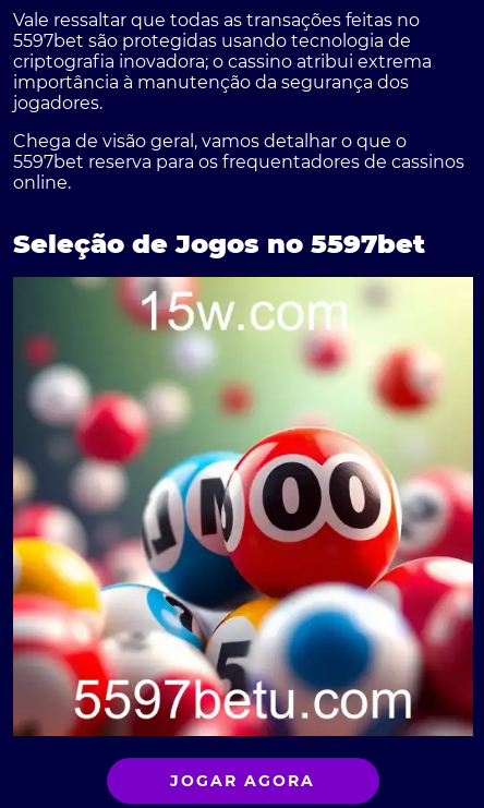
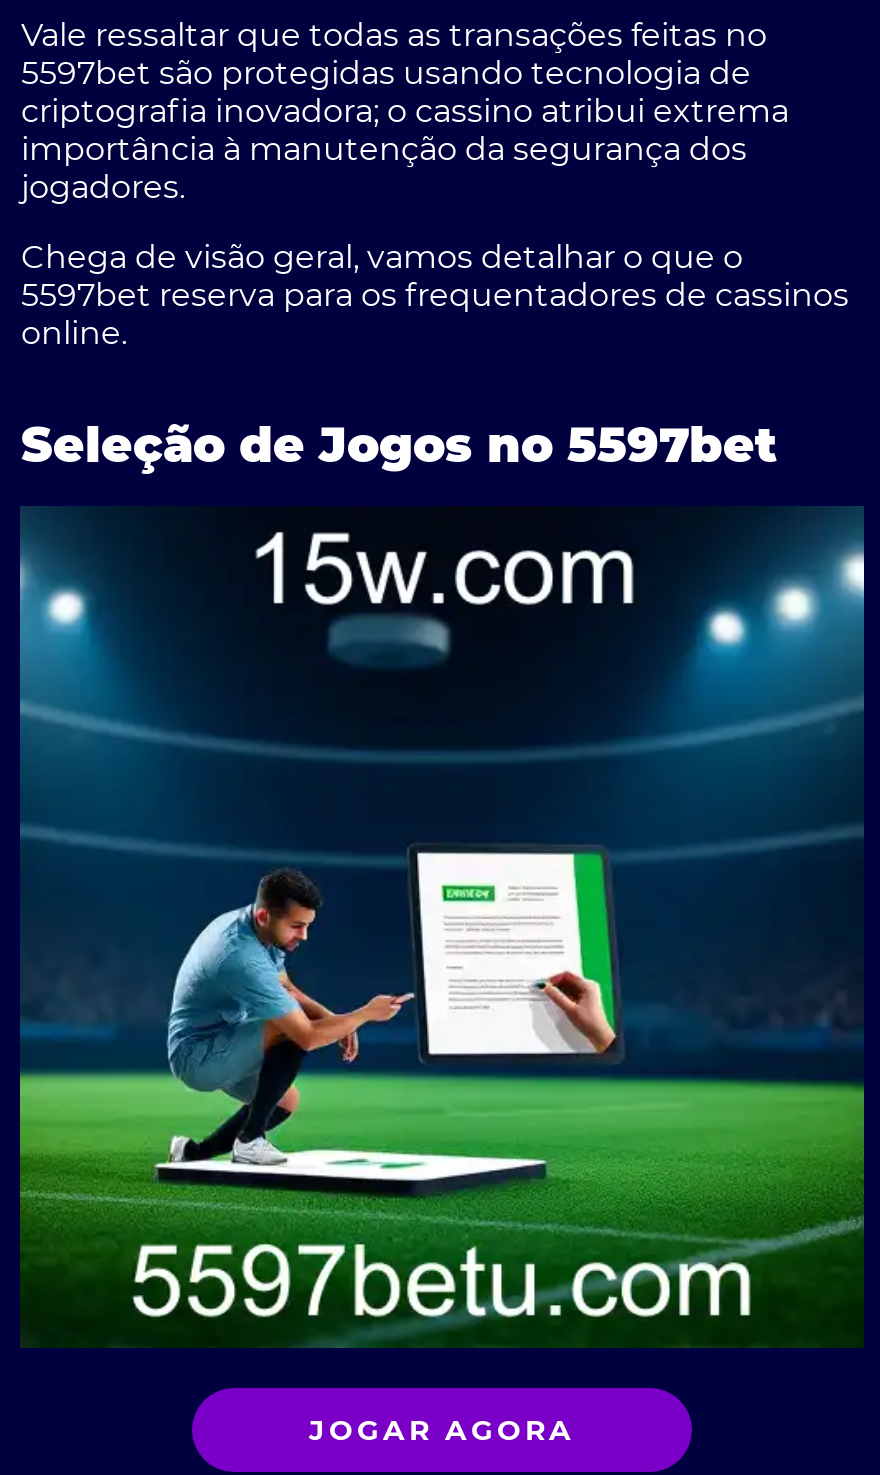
- [image]
+ [image]
